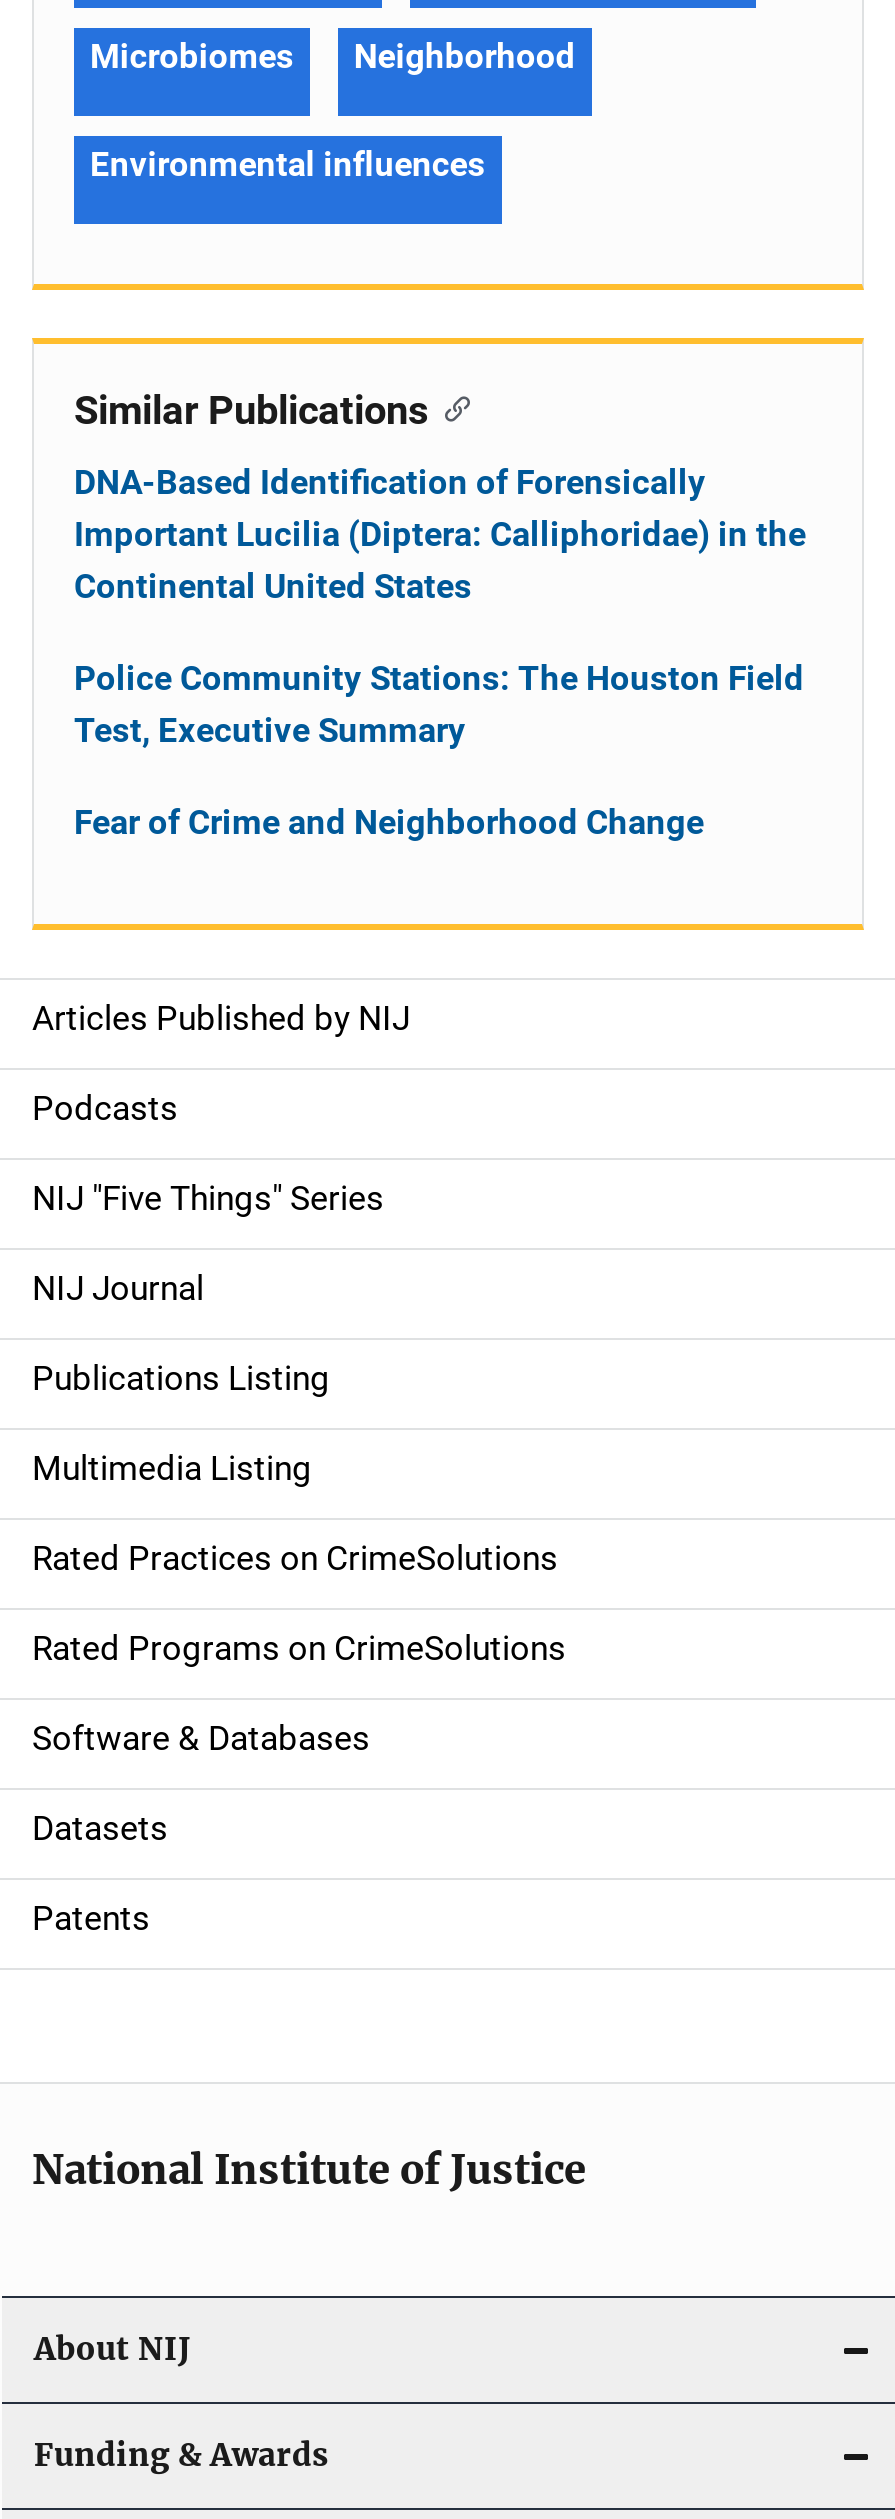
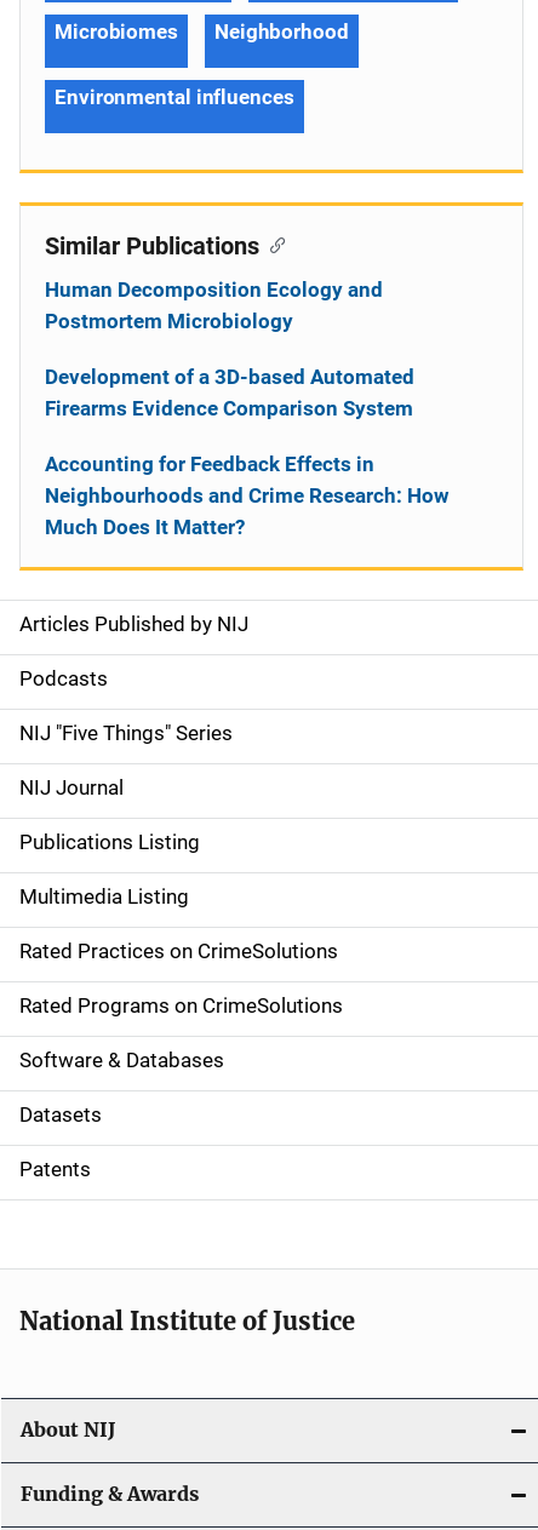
- DNA-Based Identification of Forensically
- Important Lucilia (Diptera: Calliphoridae) in the
- Continental United States
+ Human Decomposition Ecology and
+ Postmortem Microbiology

- Police Community Stations: The Houston Field
- Test, Executive Summary
+ Development of a 3D-based Automated
+ Firearms Evidence Comparison System

- Fear of Crime and Neighborhood Change
+ Accounting for Feedback Effects in
+ Neighbourhoods and Crime Research: How
+ Much Does It Matter?
